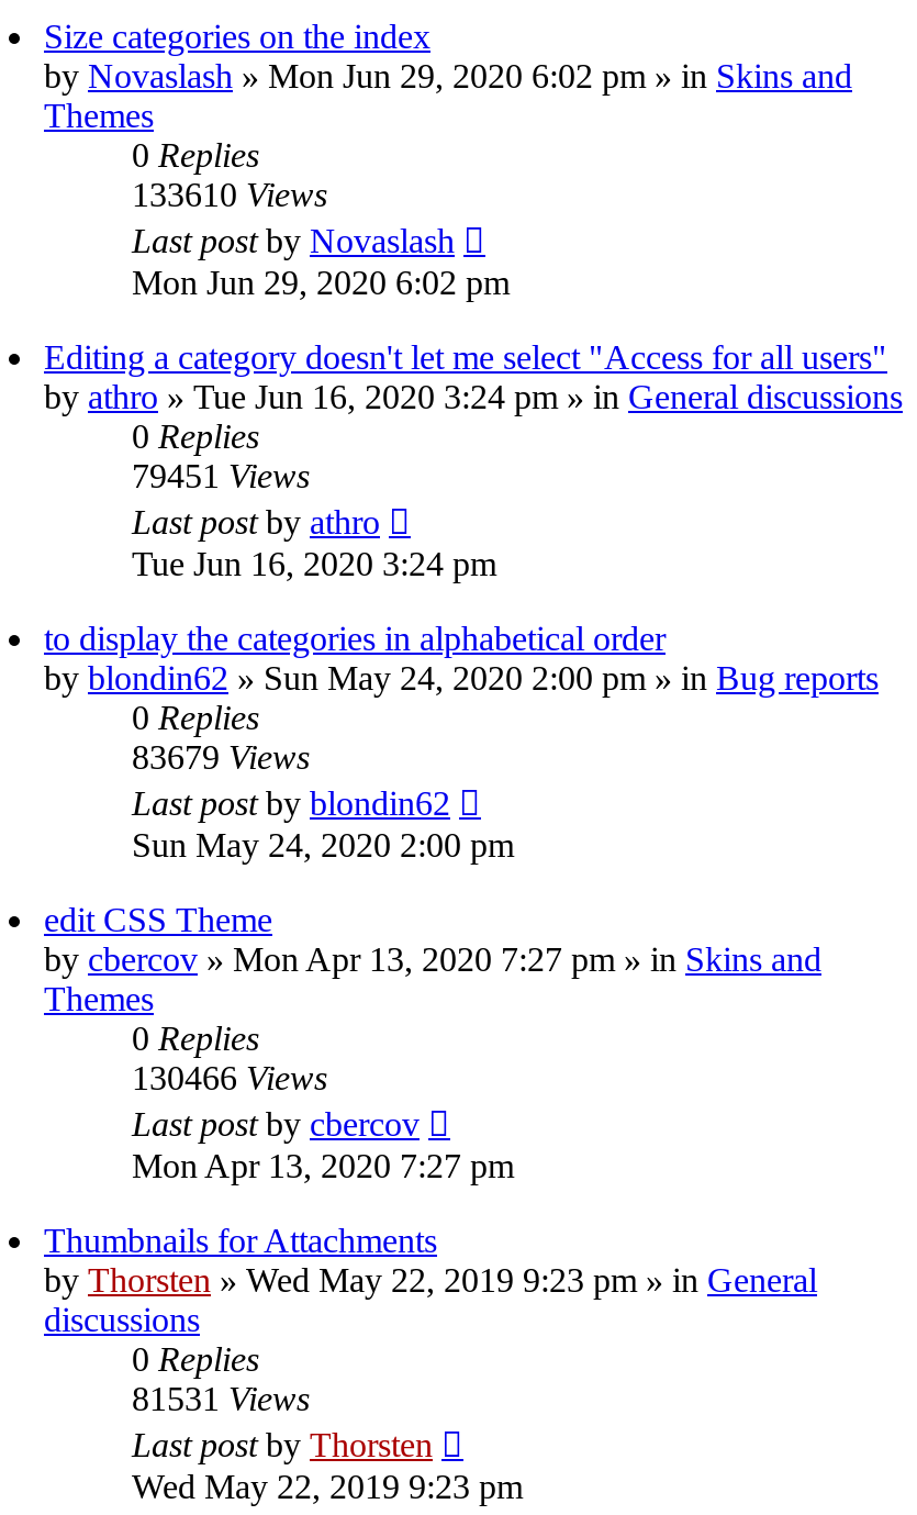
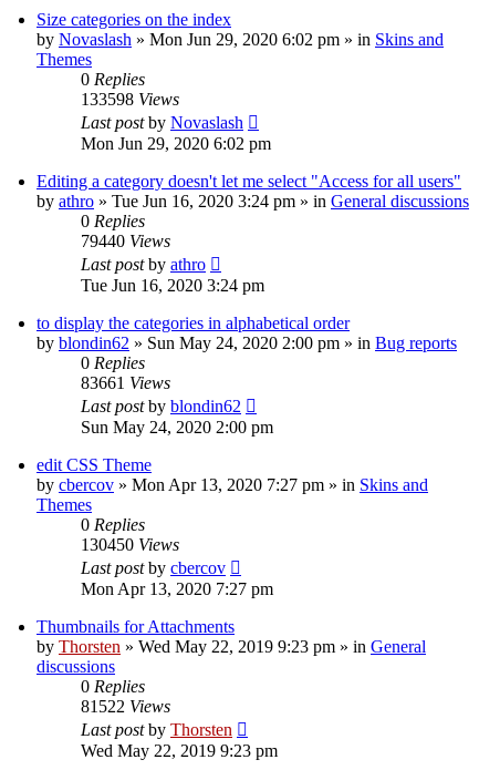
- 133610 Views
+ 133598 Views

- 79451 Views
+ 79440 Views

- 83679 Views
+ 83661 Views

- 130466 Views
+ 130450 Views

- 81531 Views
+ 81522 Views
